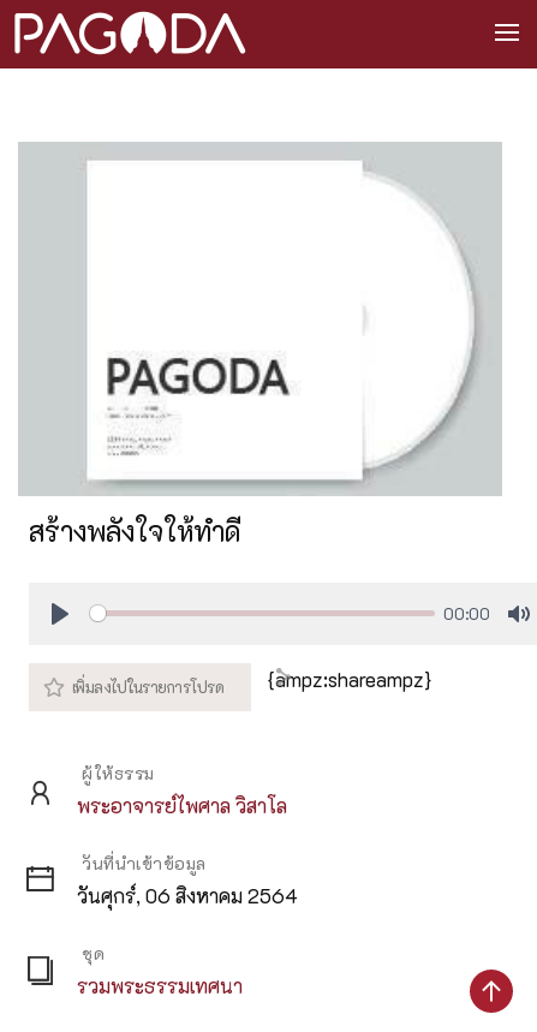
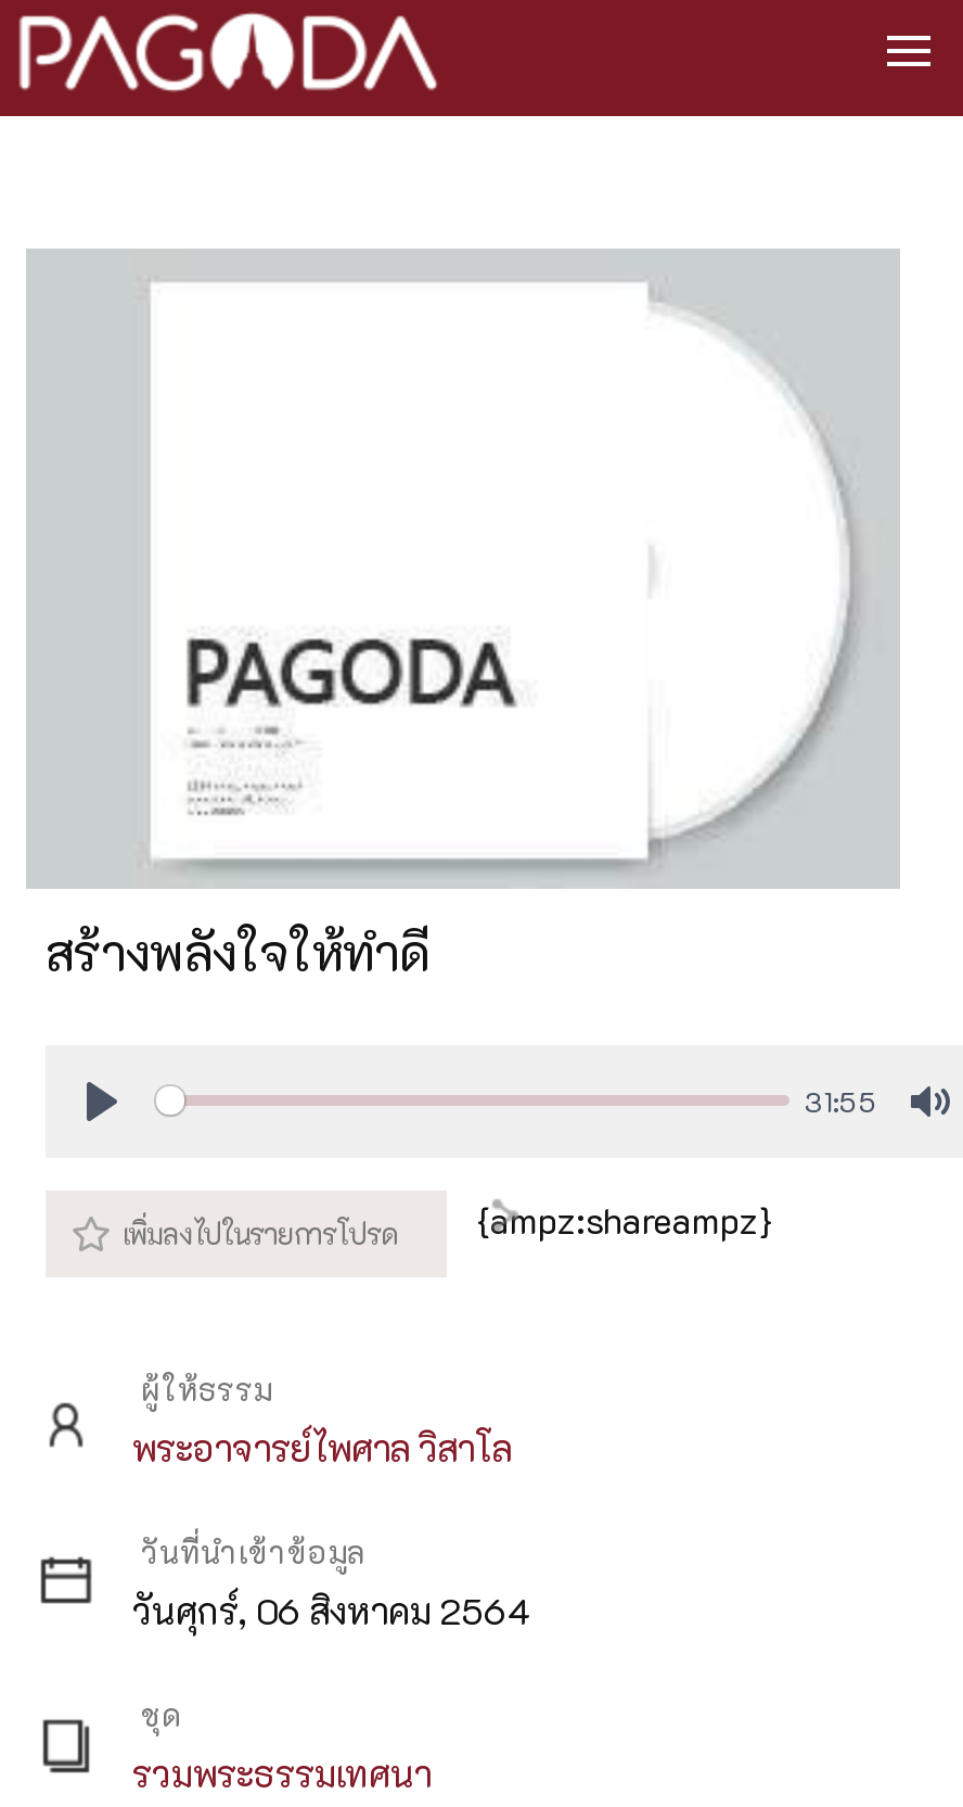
- 00:00
+ 31:55

- [image]
